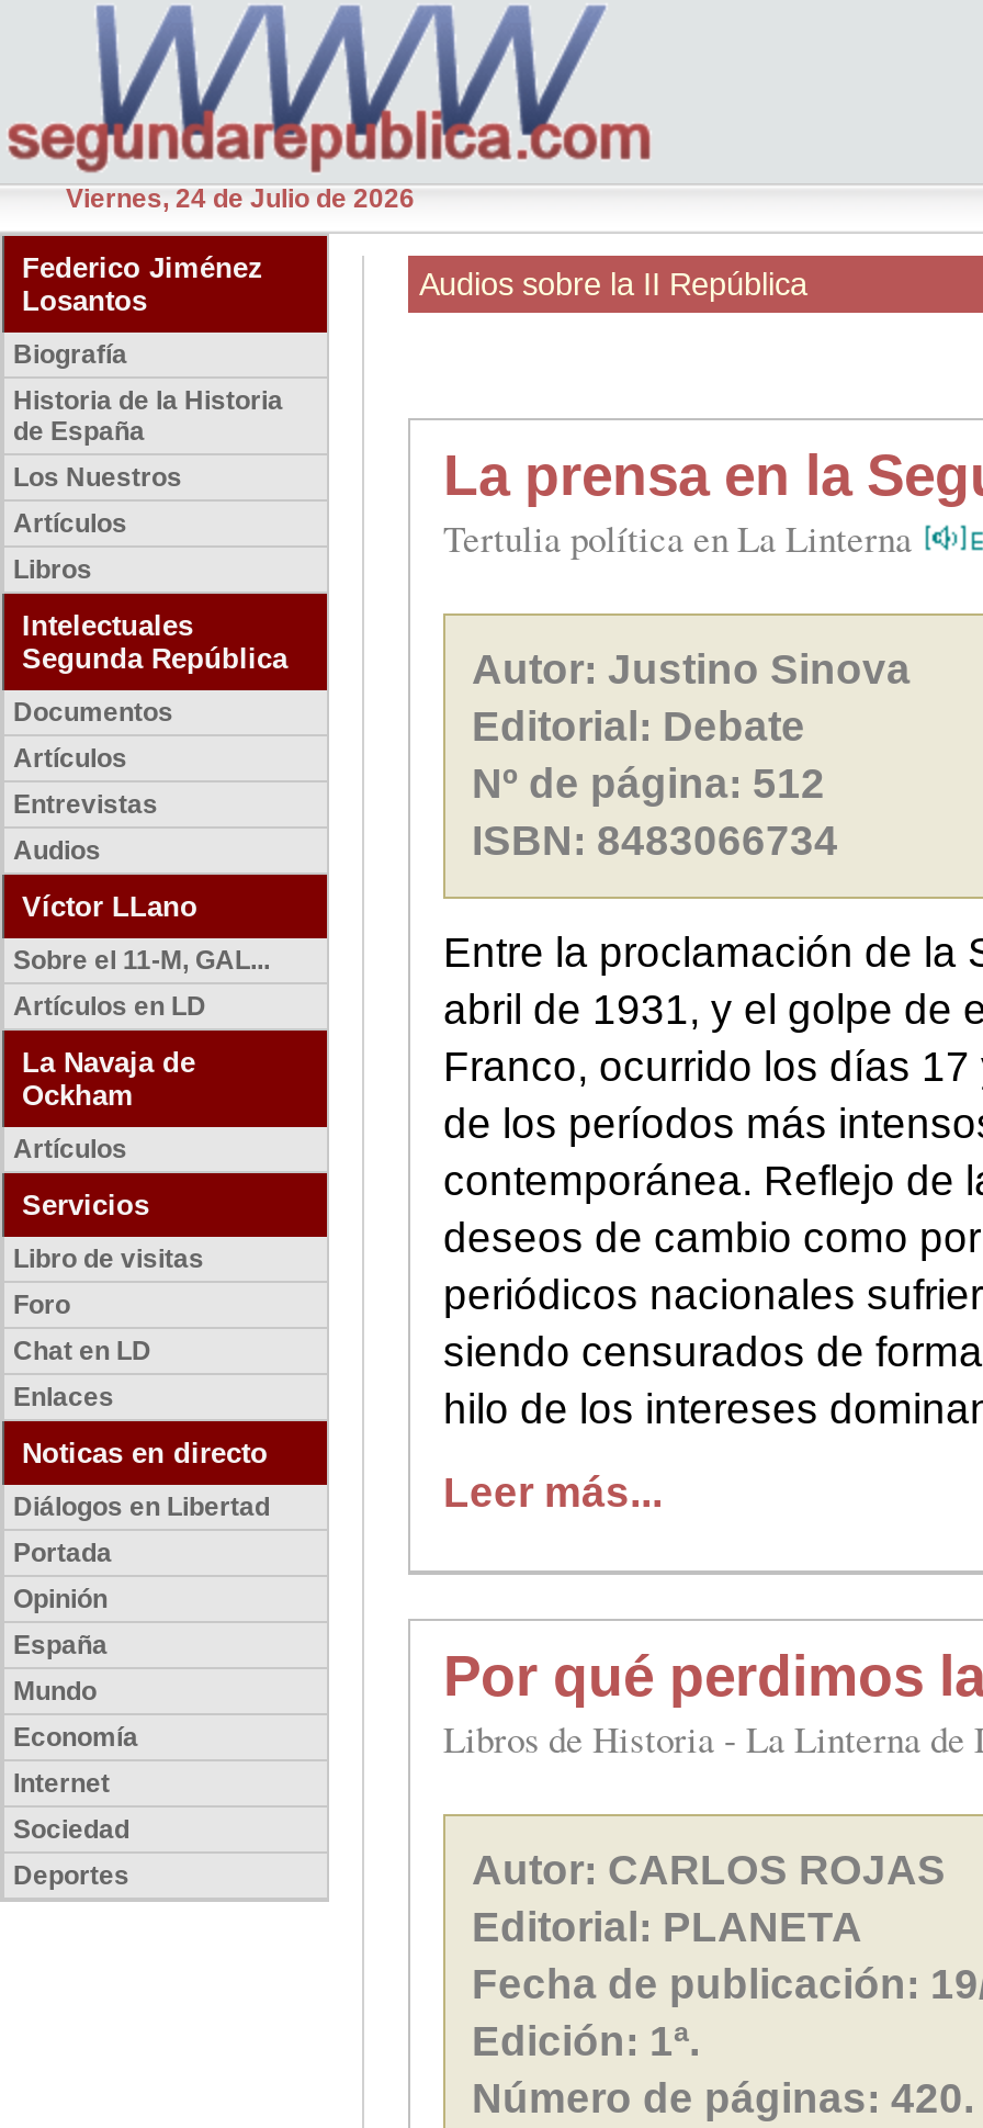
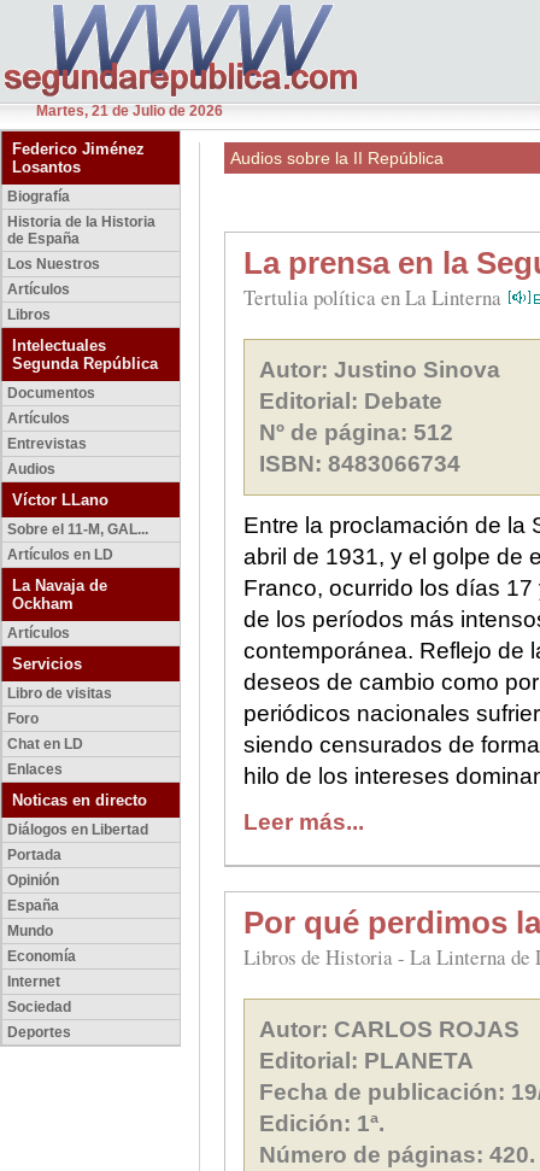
- Viernes, 24 de Julio de 2026
+ Martes, 21 de Julio de 2026
